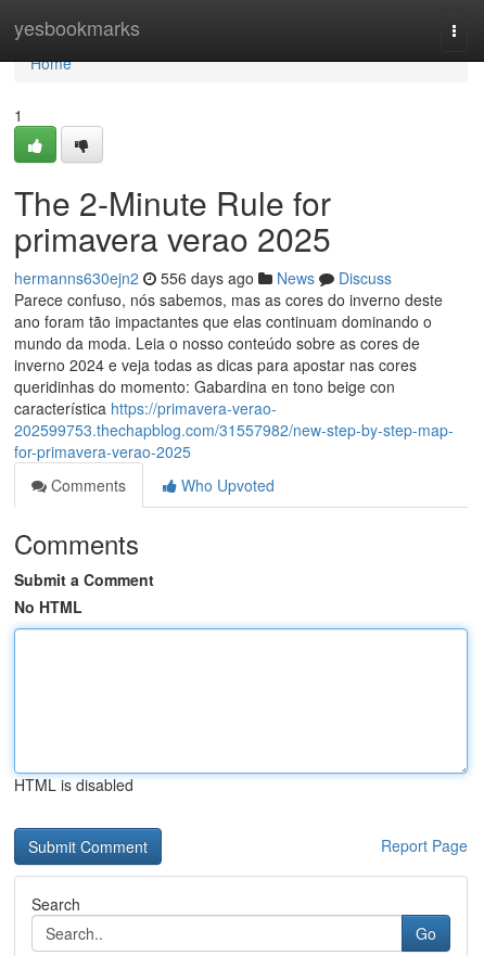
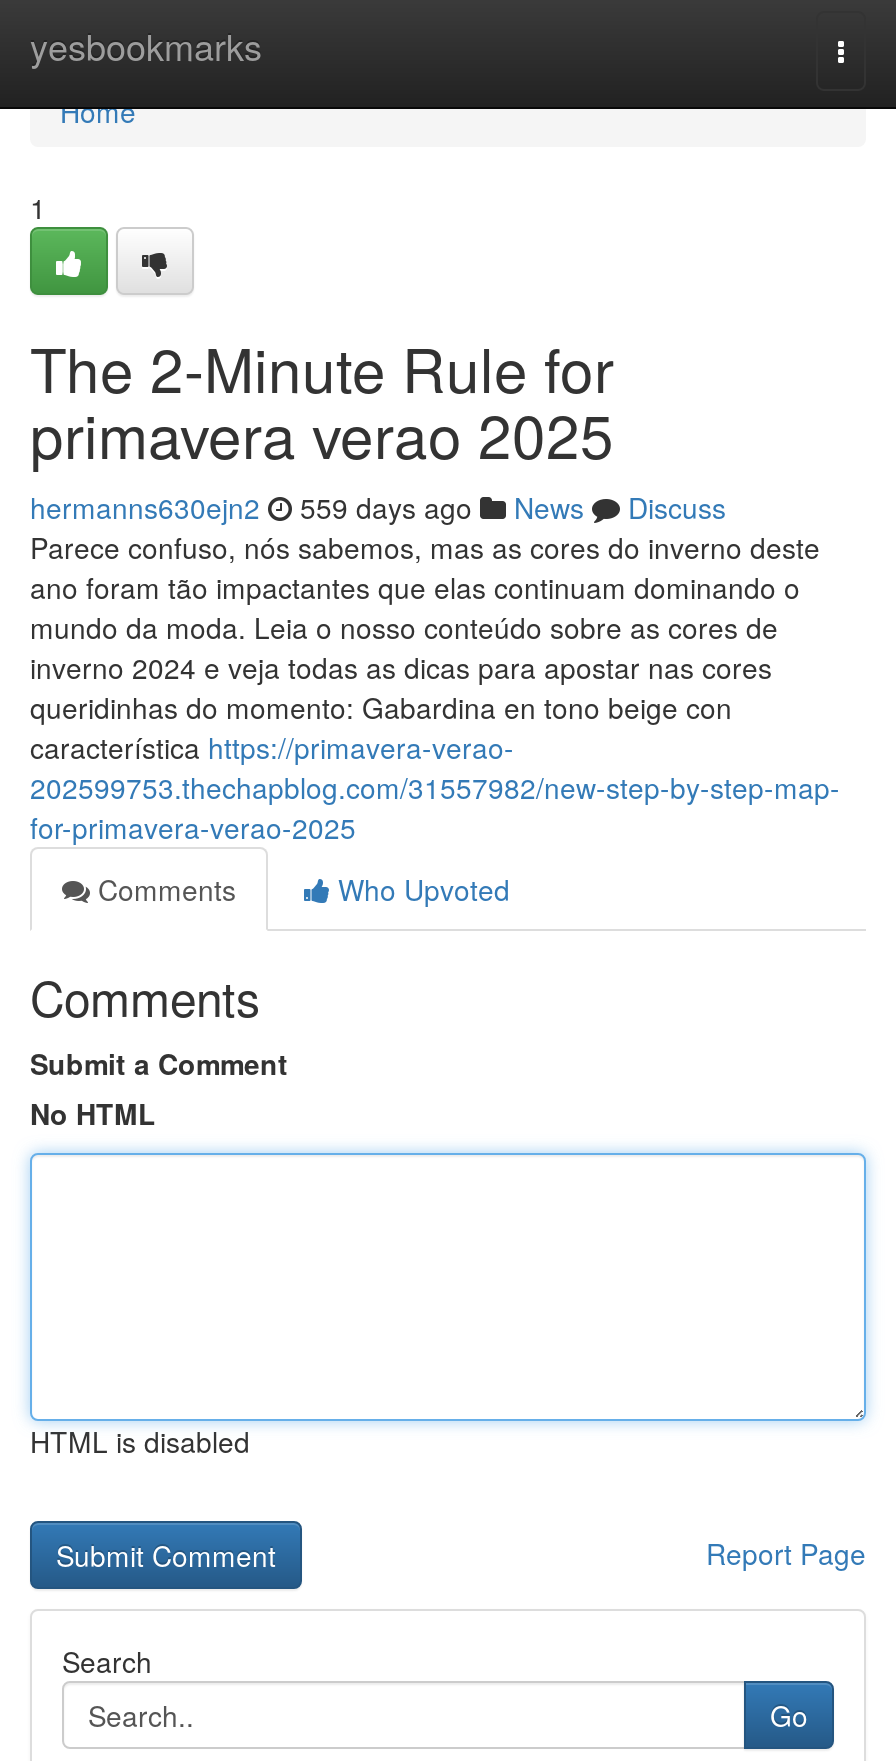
- hermanns630ejn2 556 days ago News Discuss
+ hermanns630ejn2 559 days ago News Discuss
